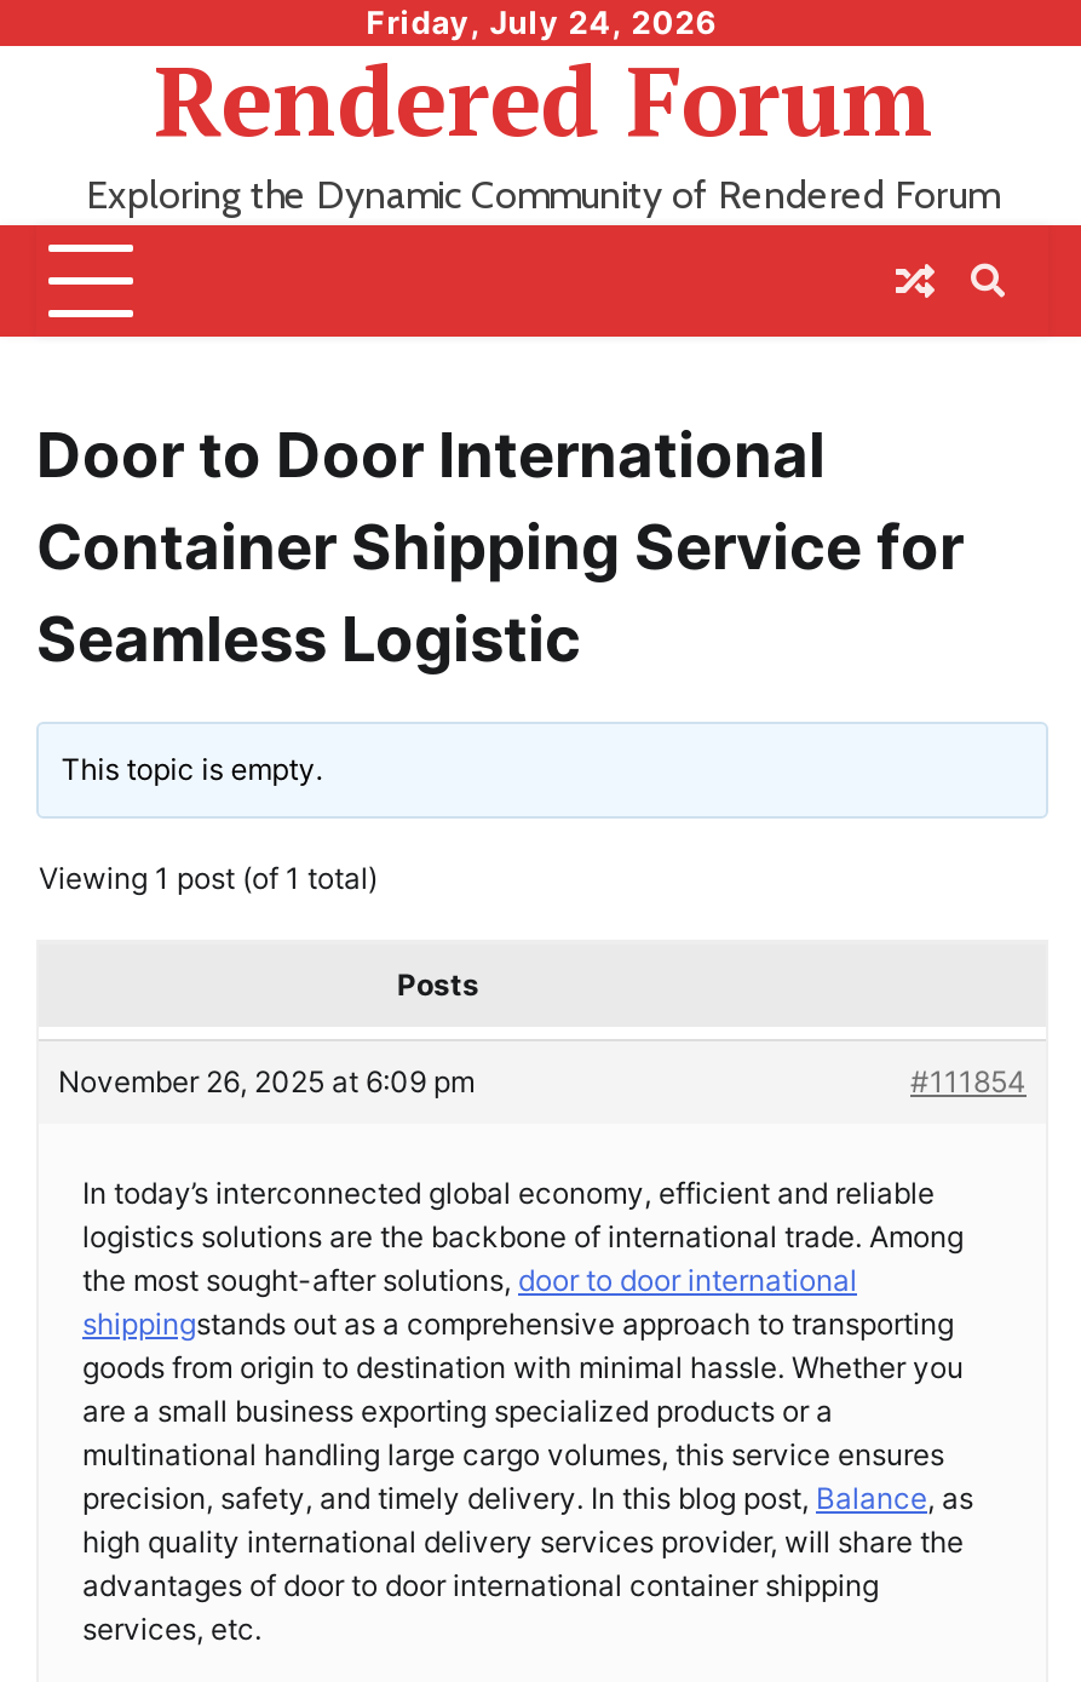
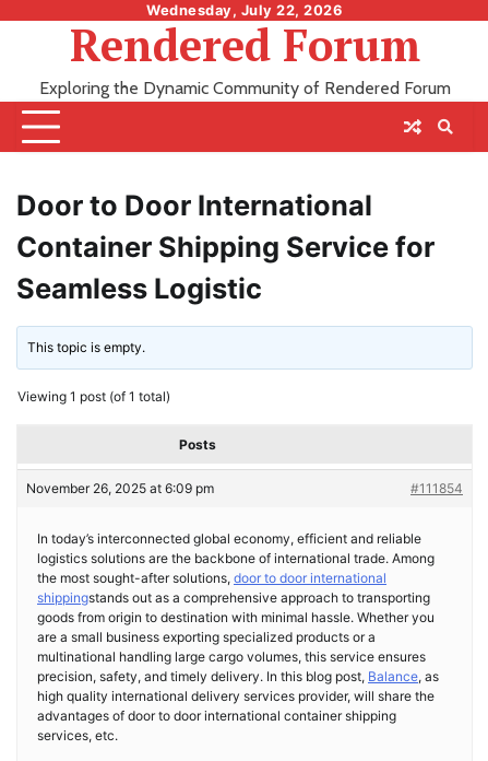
- Friday, July 24, 2026
+ Wednesday, July 22, 2026
